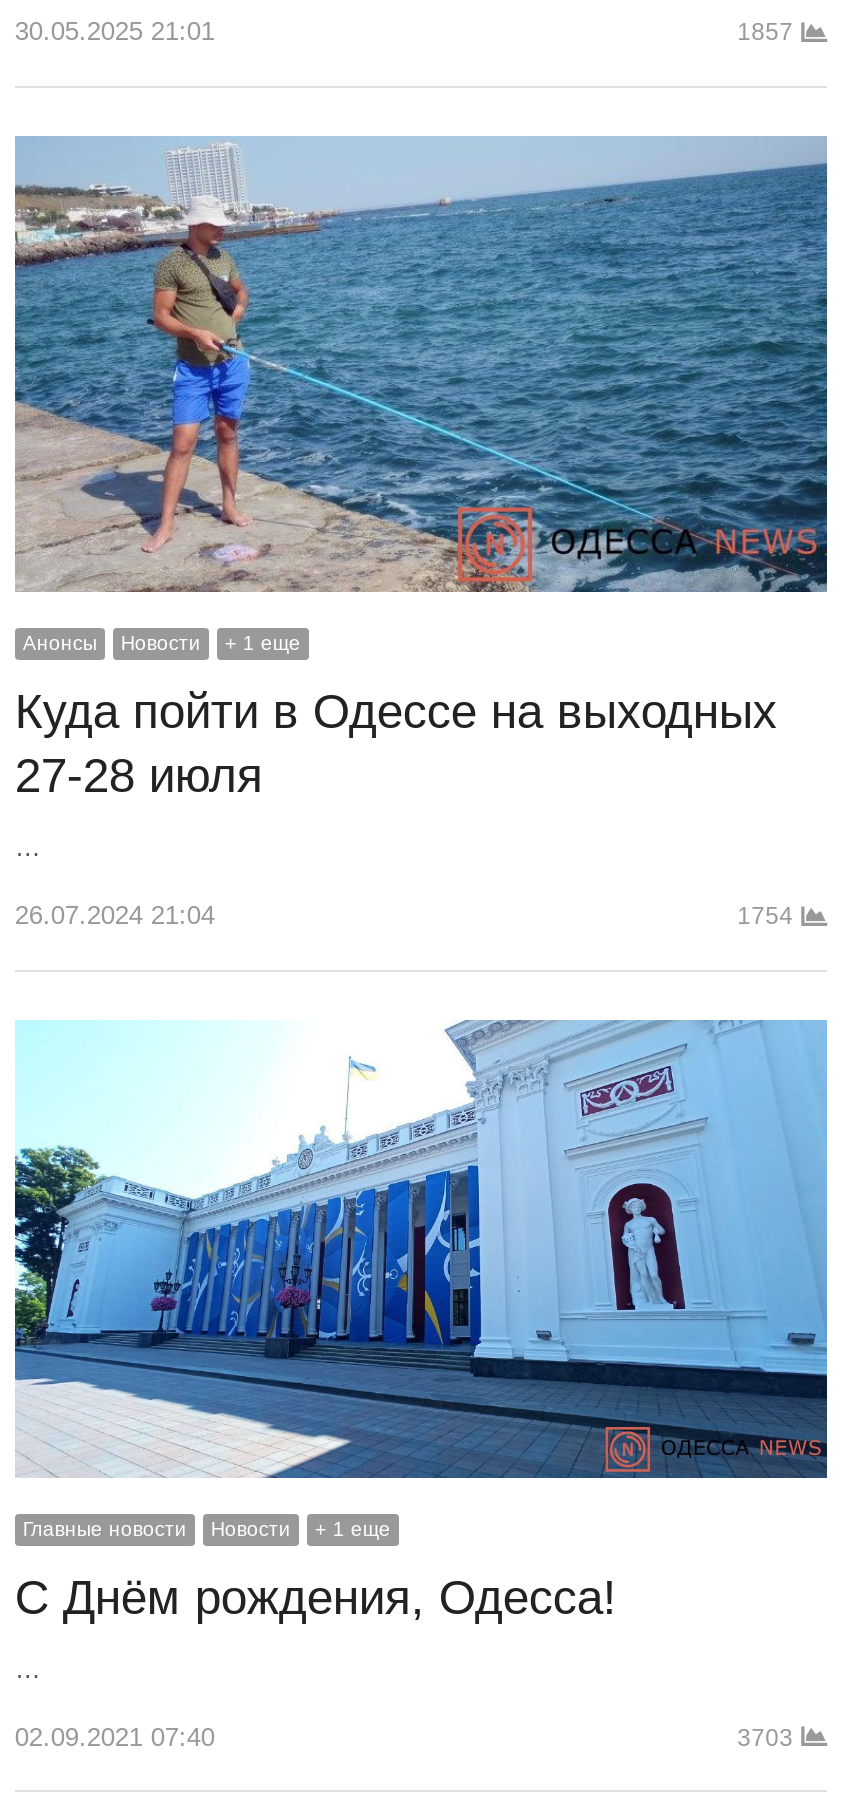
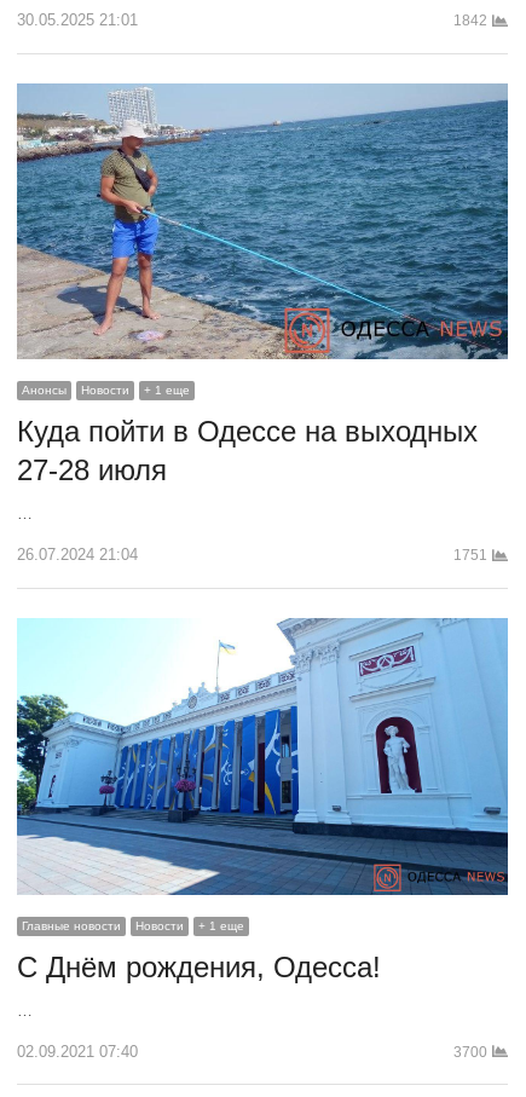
- 1857
+ 1842

- 1754
+ 1751

- 3703
+ 3700
